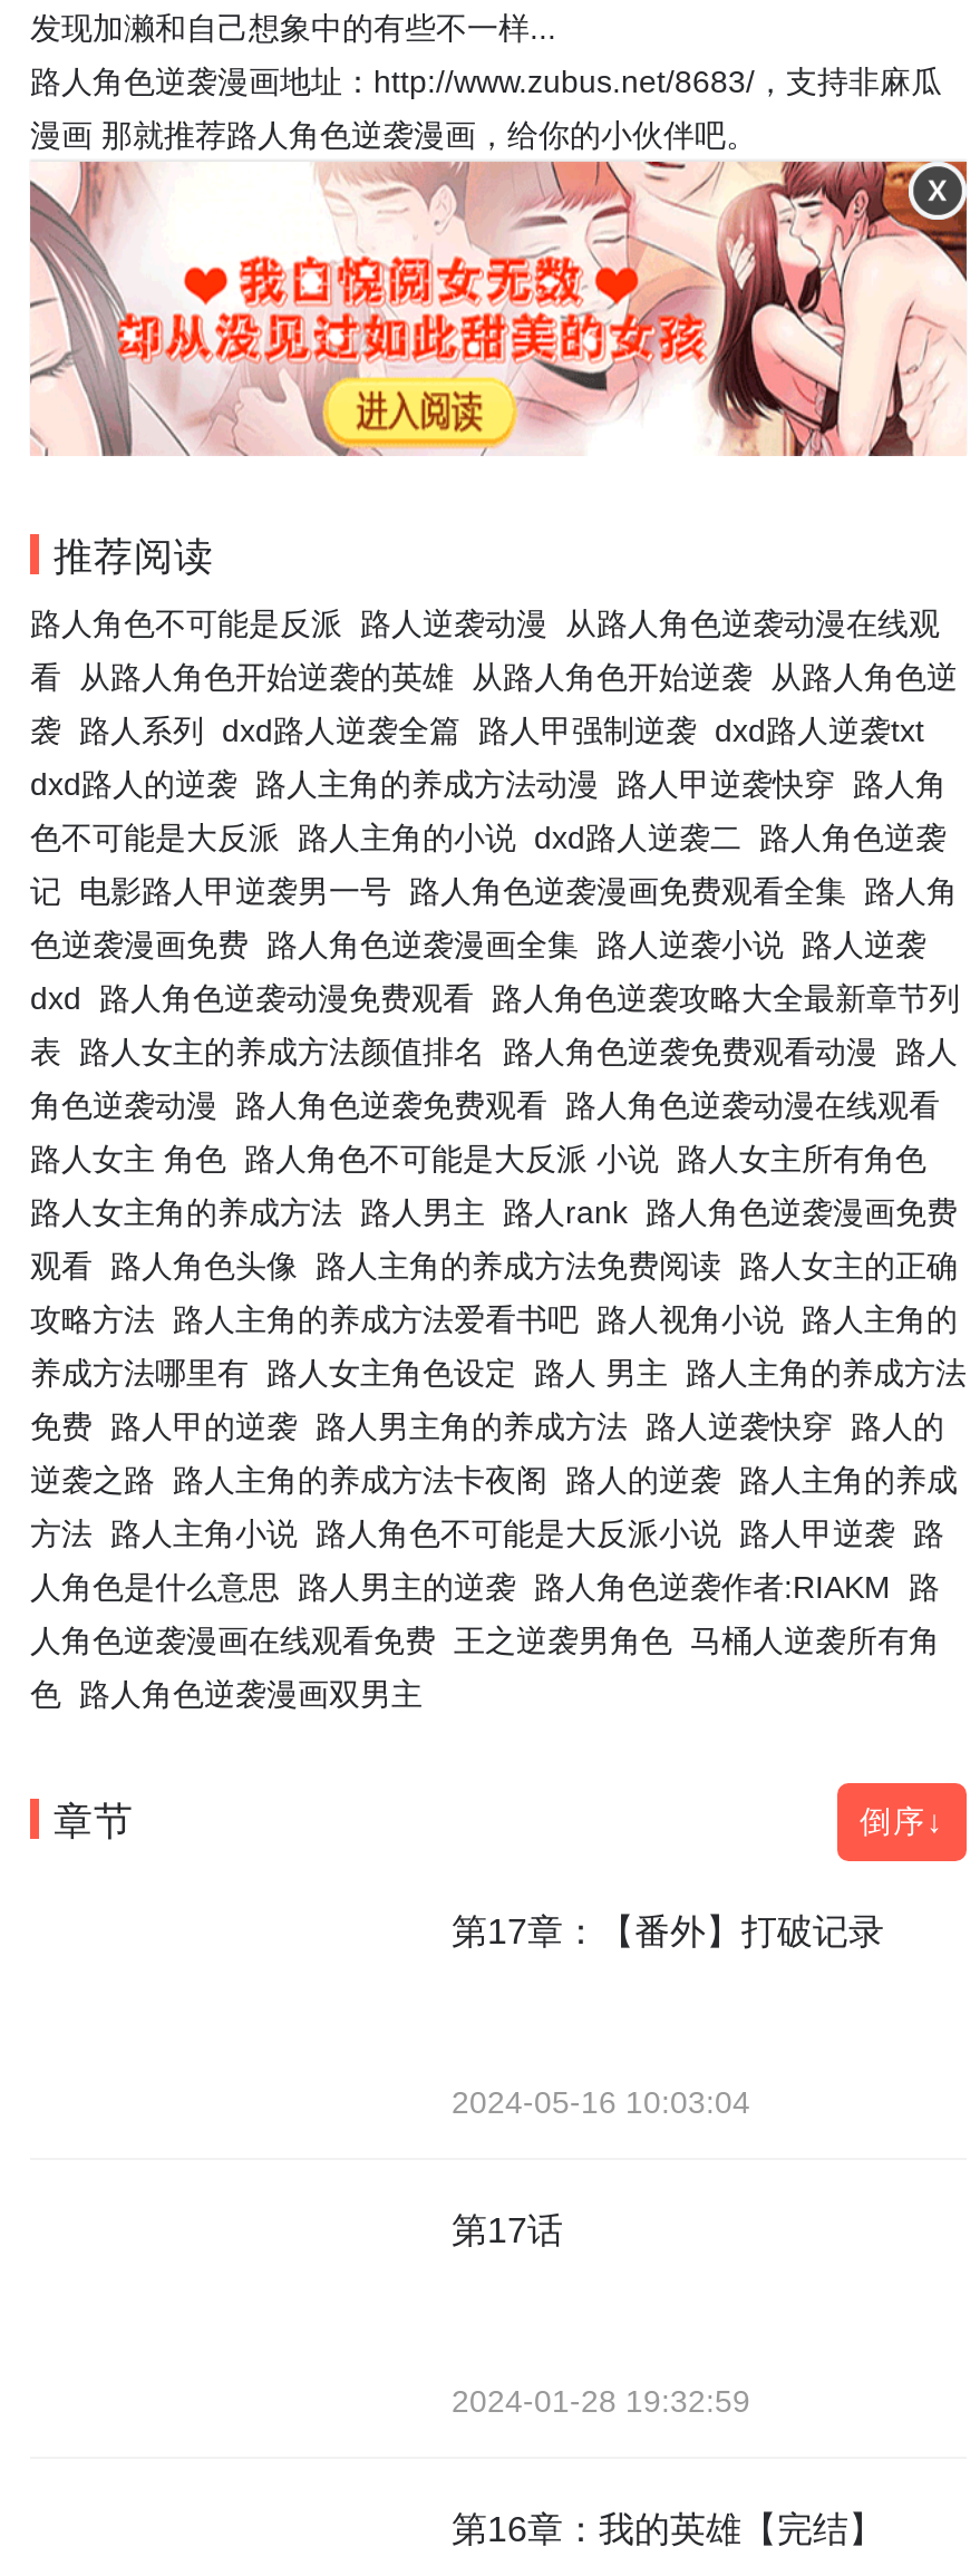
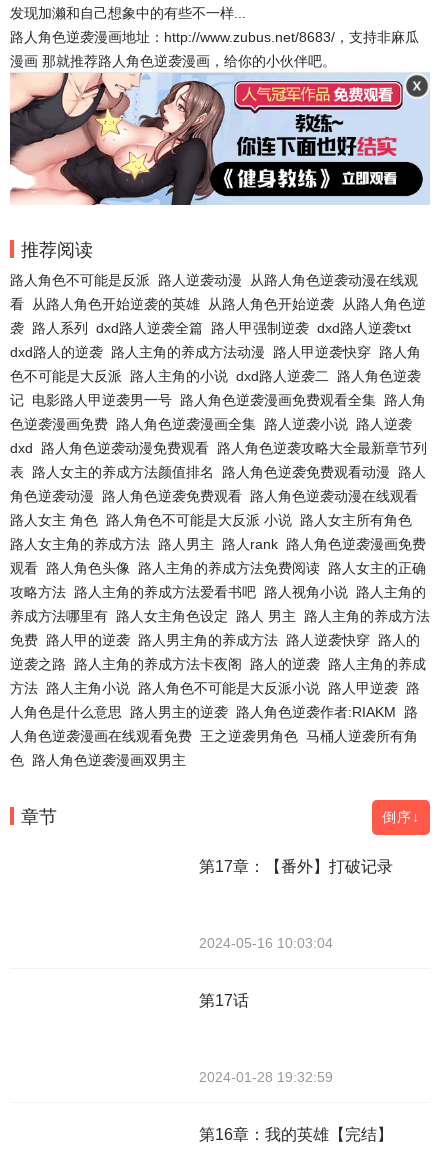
- [image]
+ [image]
